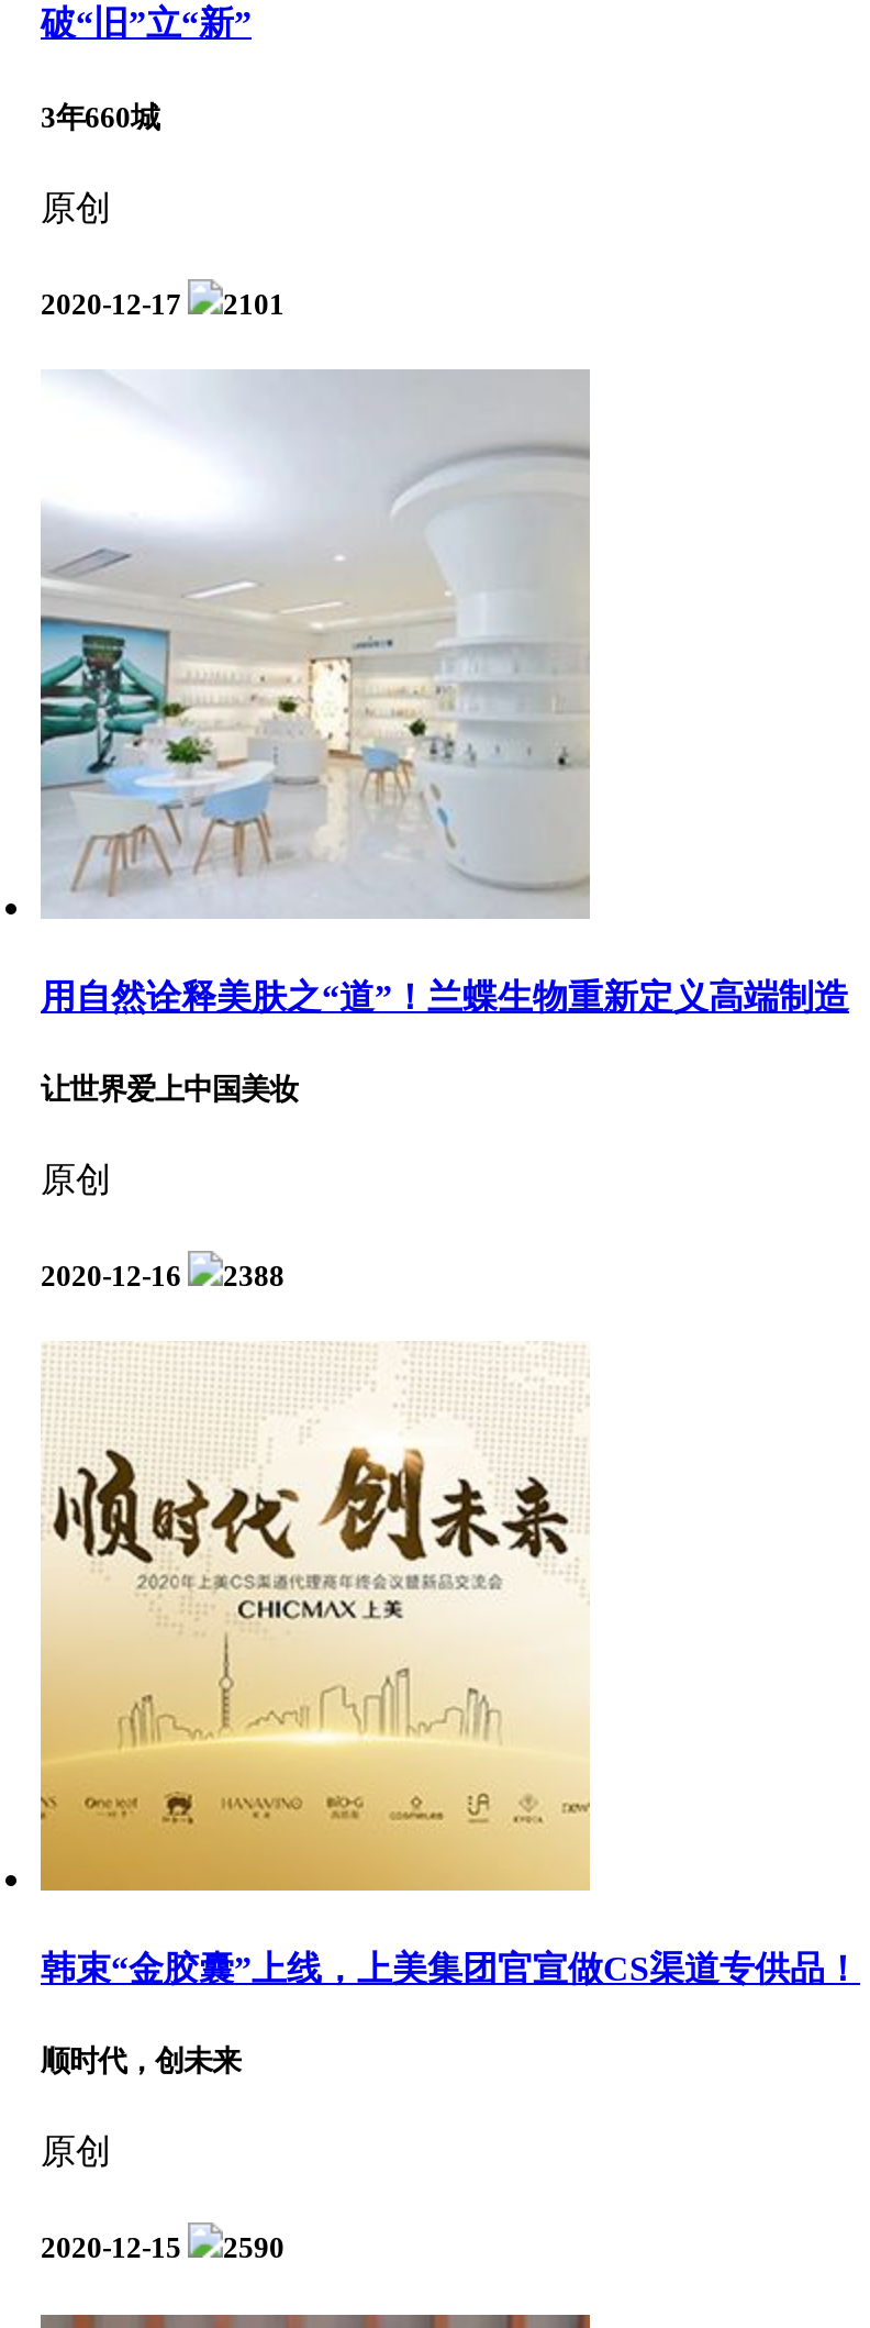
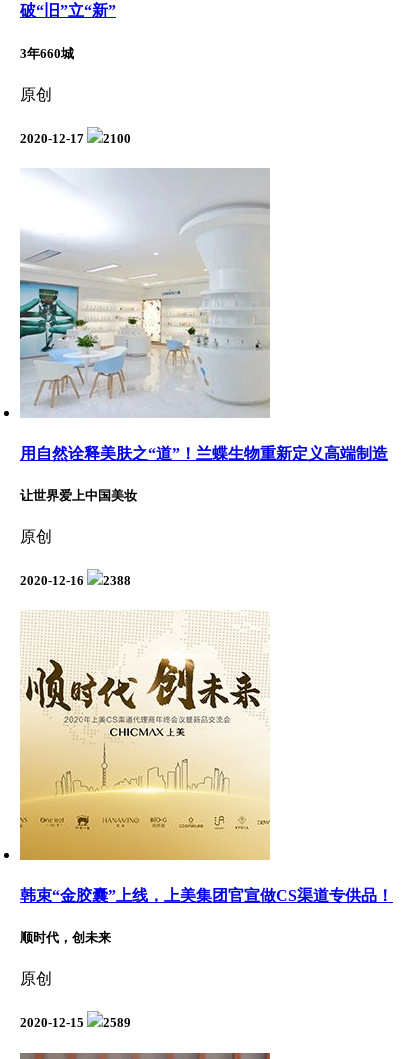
- 2020-12-17 2101
+ 2020-12-17 2100

- 2020-12-15 2590
+ 2020-12-15 2589
